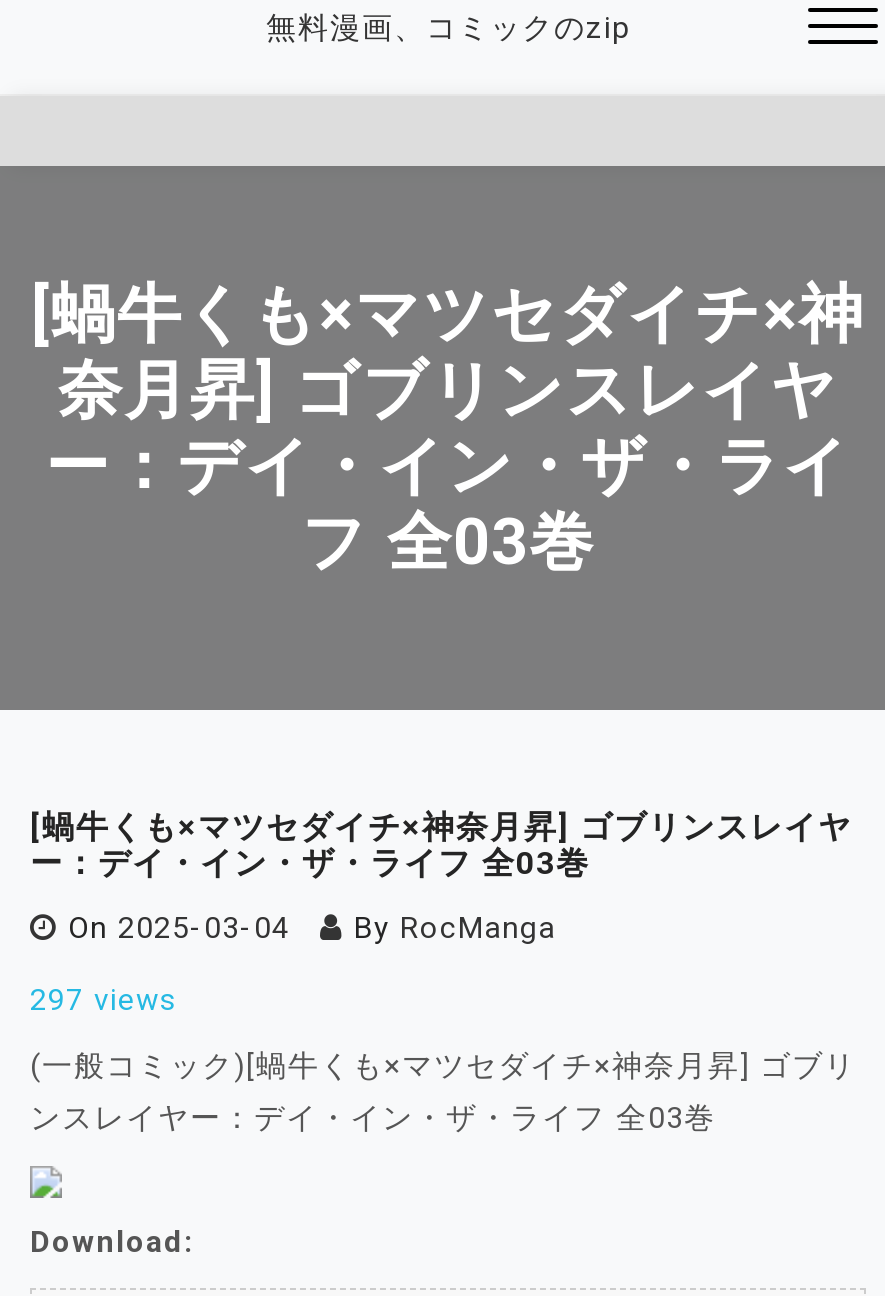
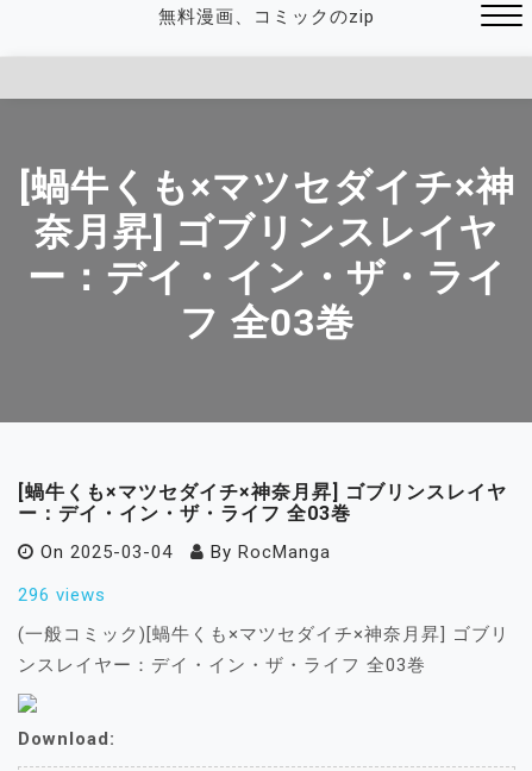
- 297 views
+ 296 views
